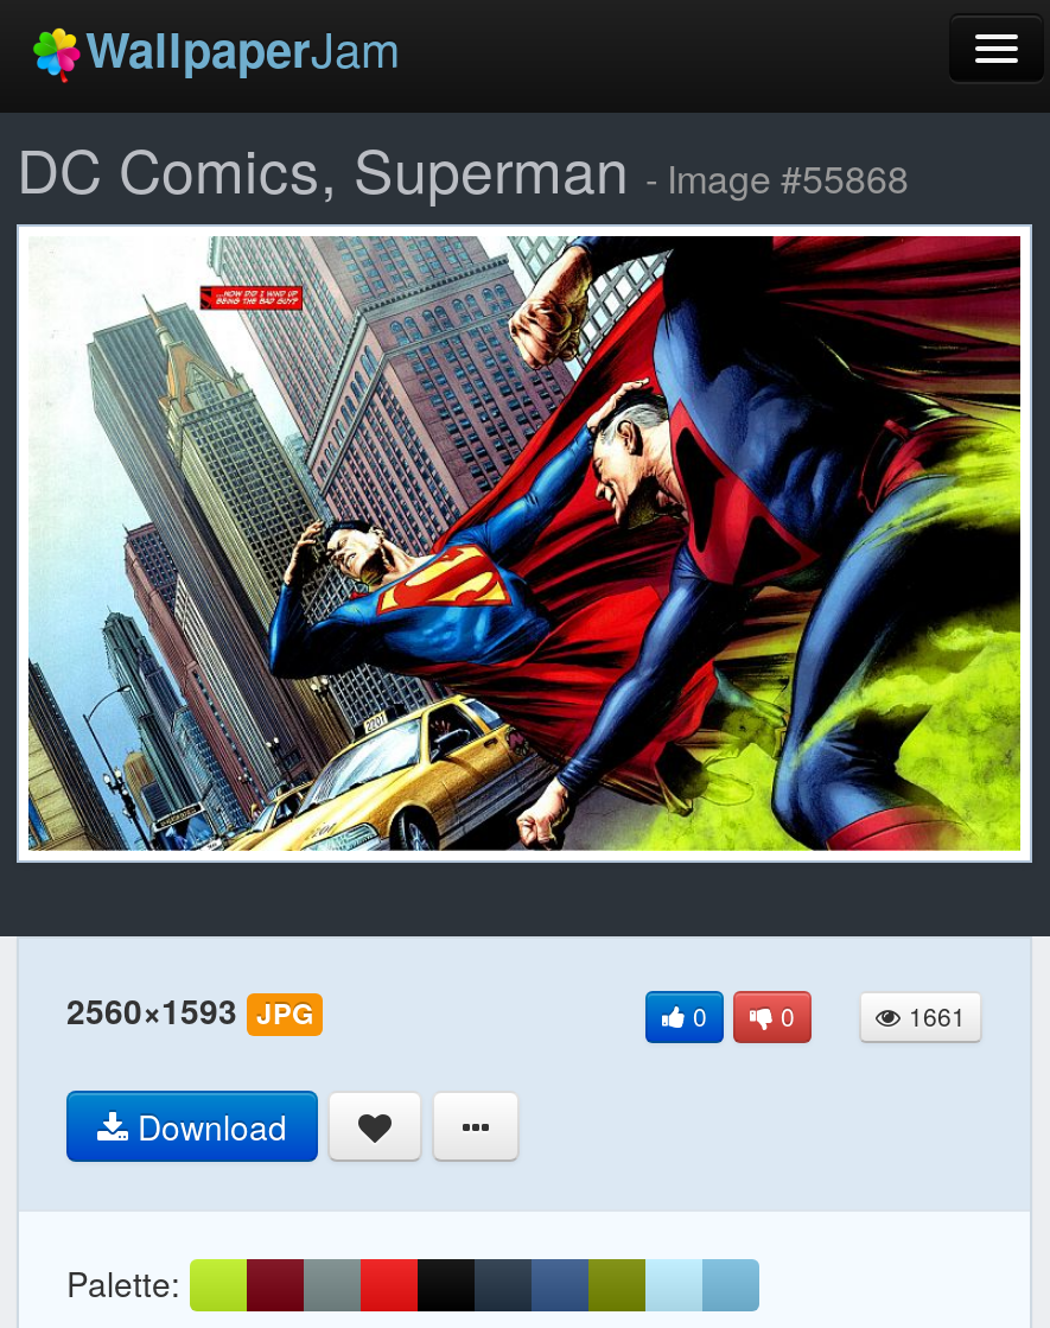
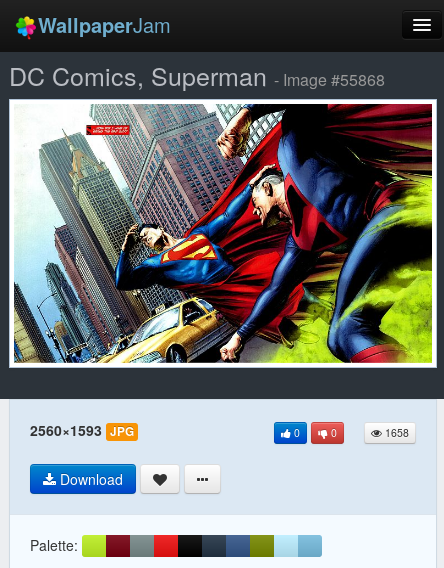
- 1661
+ 1658
